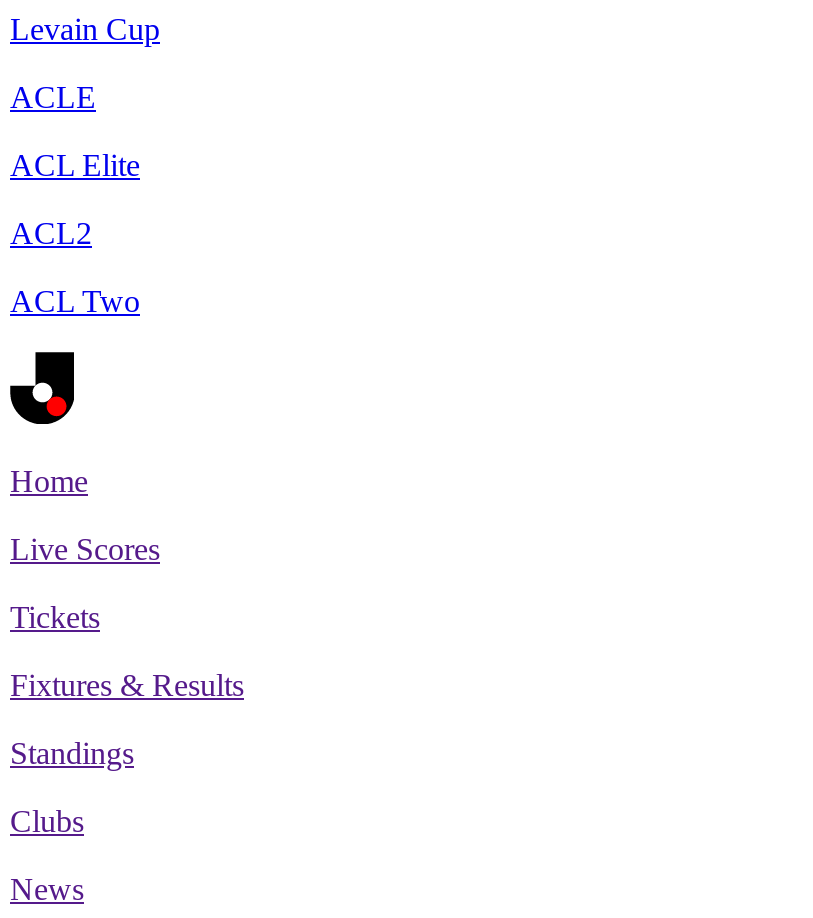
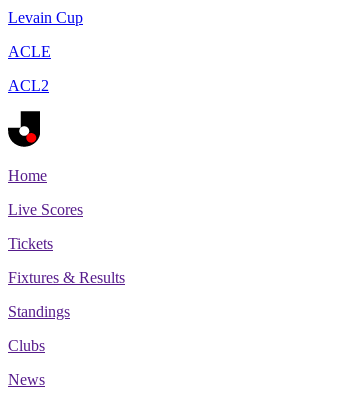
- ACL Elite

- ACL Two
